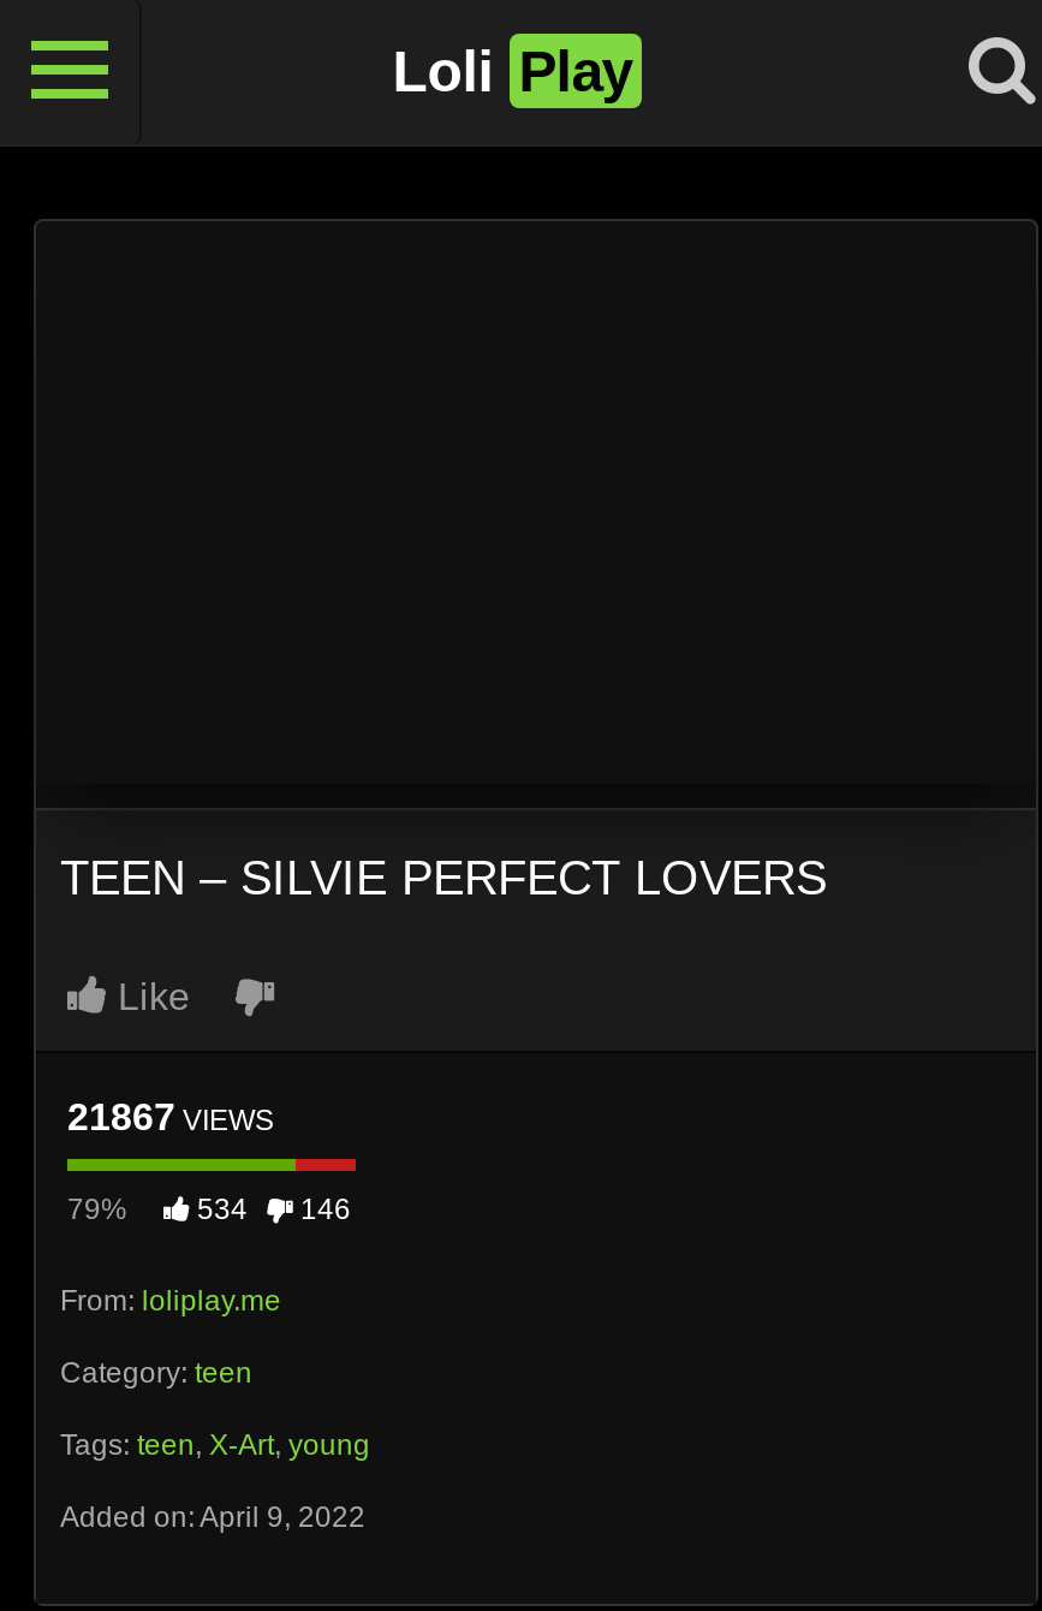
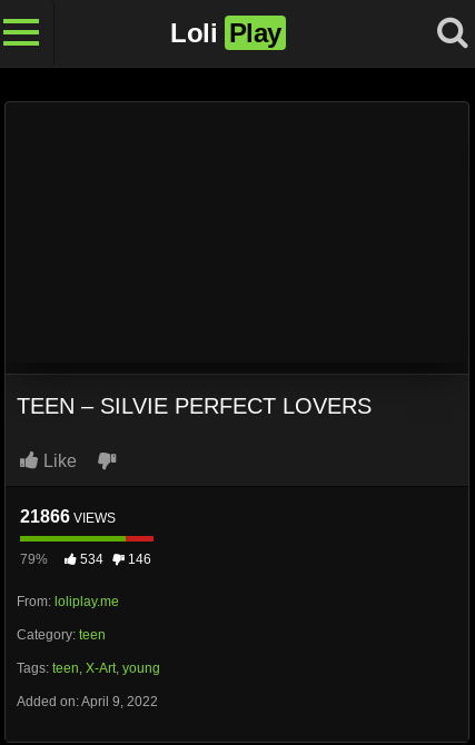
- 21867 VIEWS
+ 21866 VIEWS
